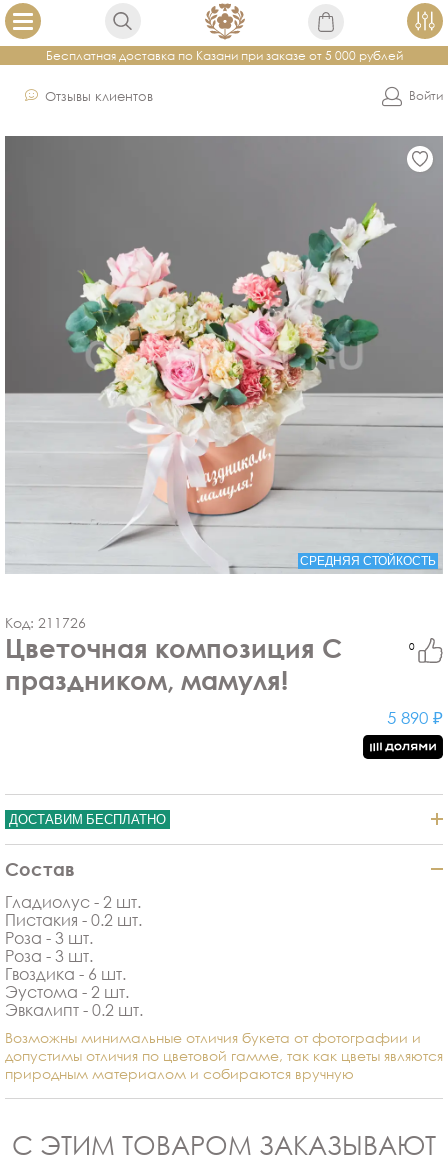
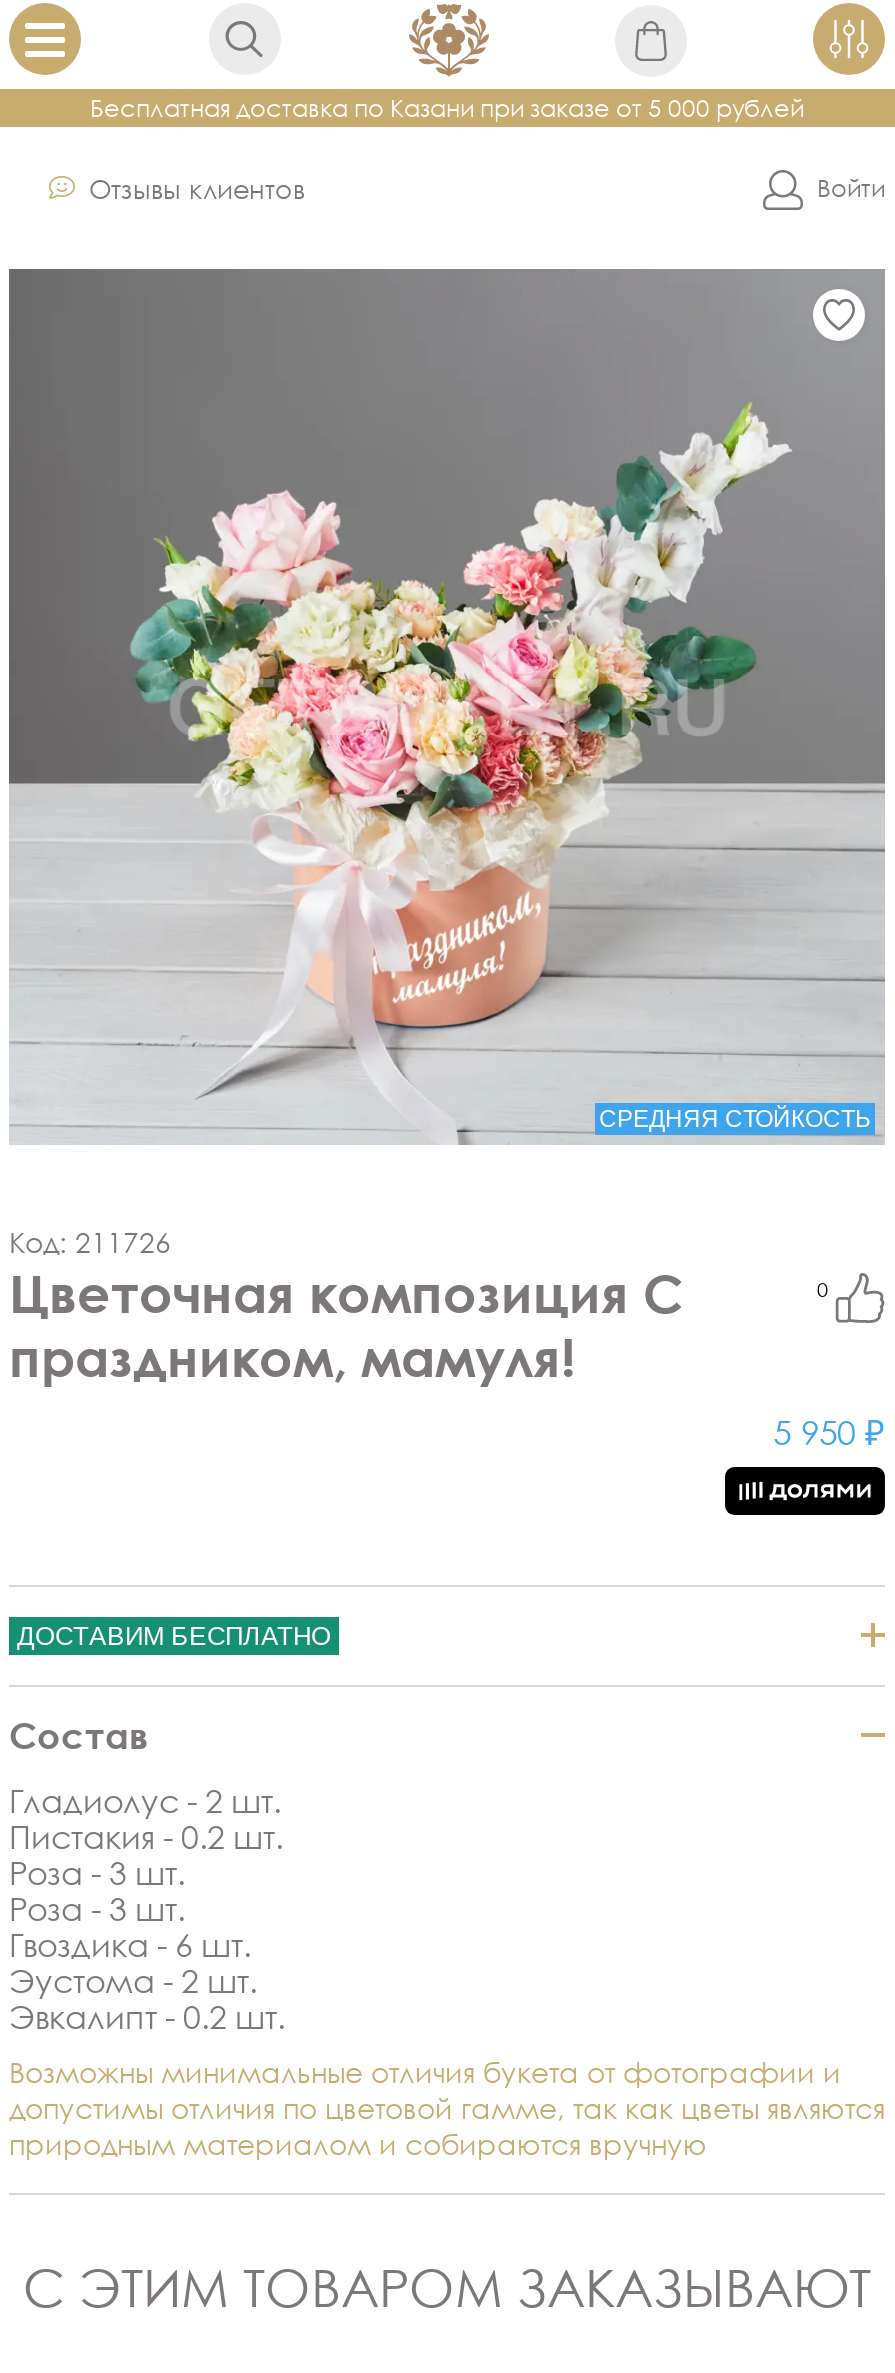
- 5 890 ₽
+ 5 950 ₽
